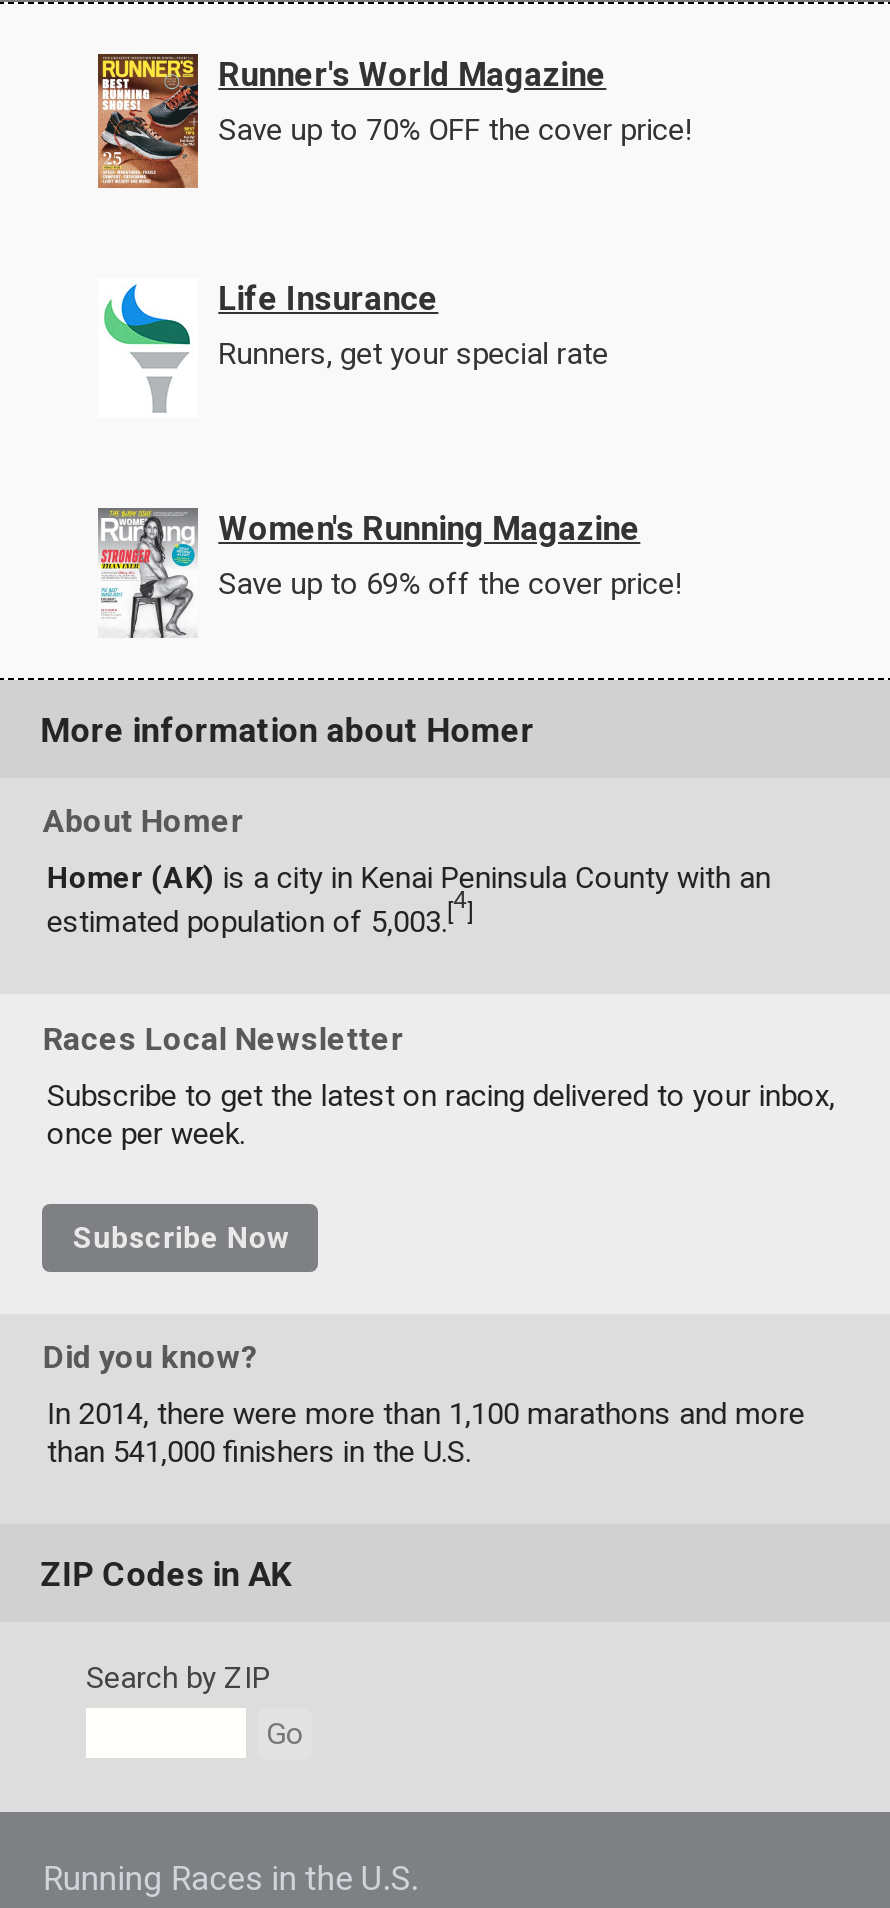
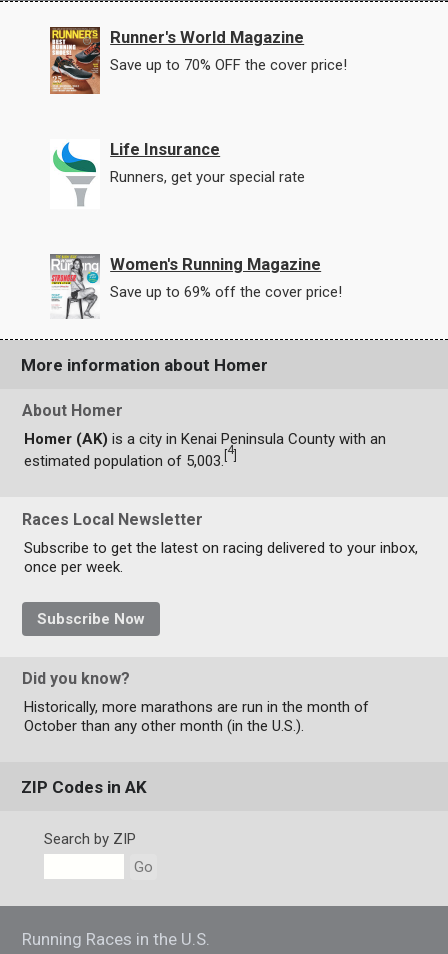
- In 2014, there were more than 1,100 marathons and more
- than 541,000 finishers in the U.S.
+ Historically, more marathons are run in the month of
+ October than any other month (in the U.S.).
